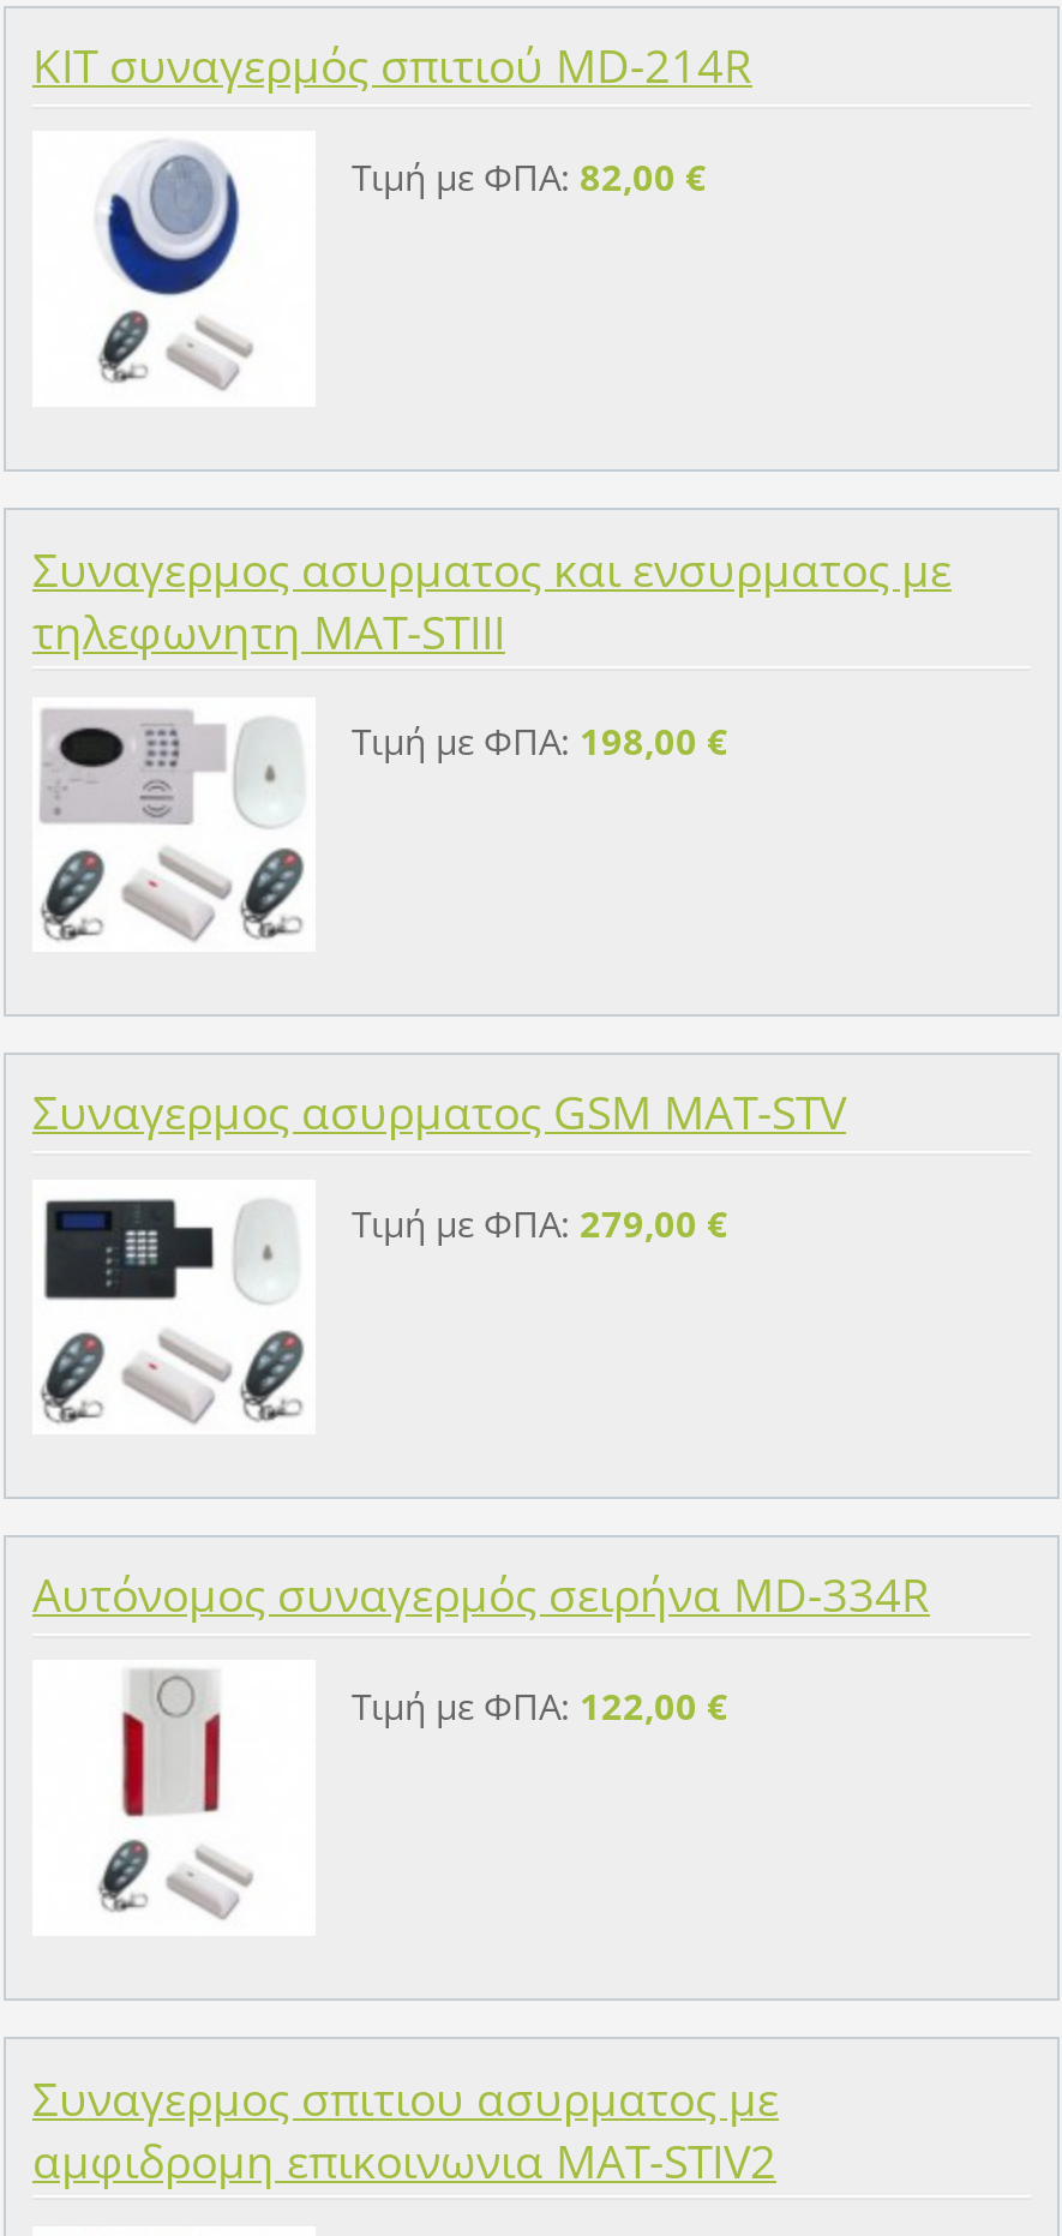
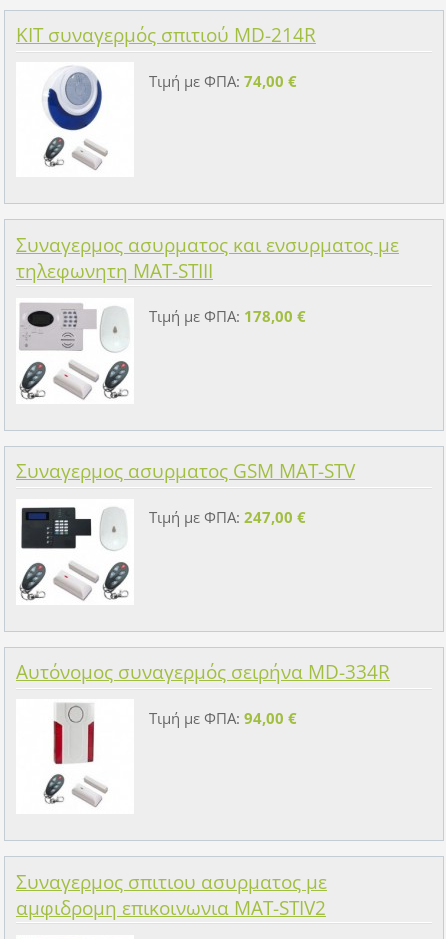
- Τιμή με ΦΠΑ: 82,00 €
+ Τιμή με ΦΠΑ: 74,00 €

- Τιμή με ΦΠΑ: 198,00 €
+ Τιμή με ΦΠΑ: 178,00 €

- Τιμή με ΦΠΑ: 279,00 €
+ Τιμή με ΦΠΑ: 247,00 €

- Τιμή με ΦΠΑ: 122,00 €
+ Τιμή με ΦΠΑ: 94,00 €
